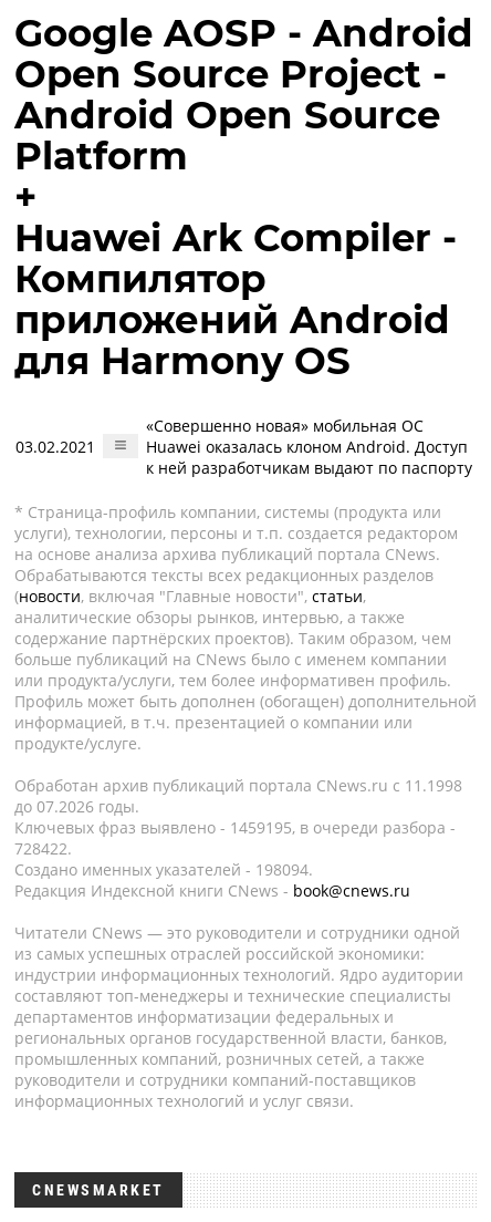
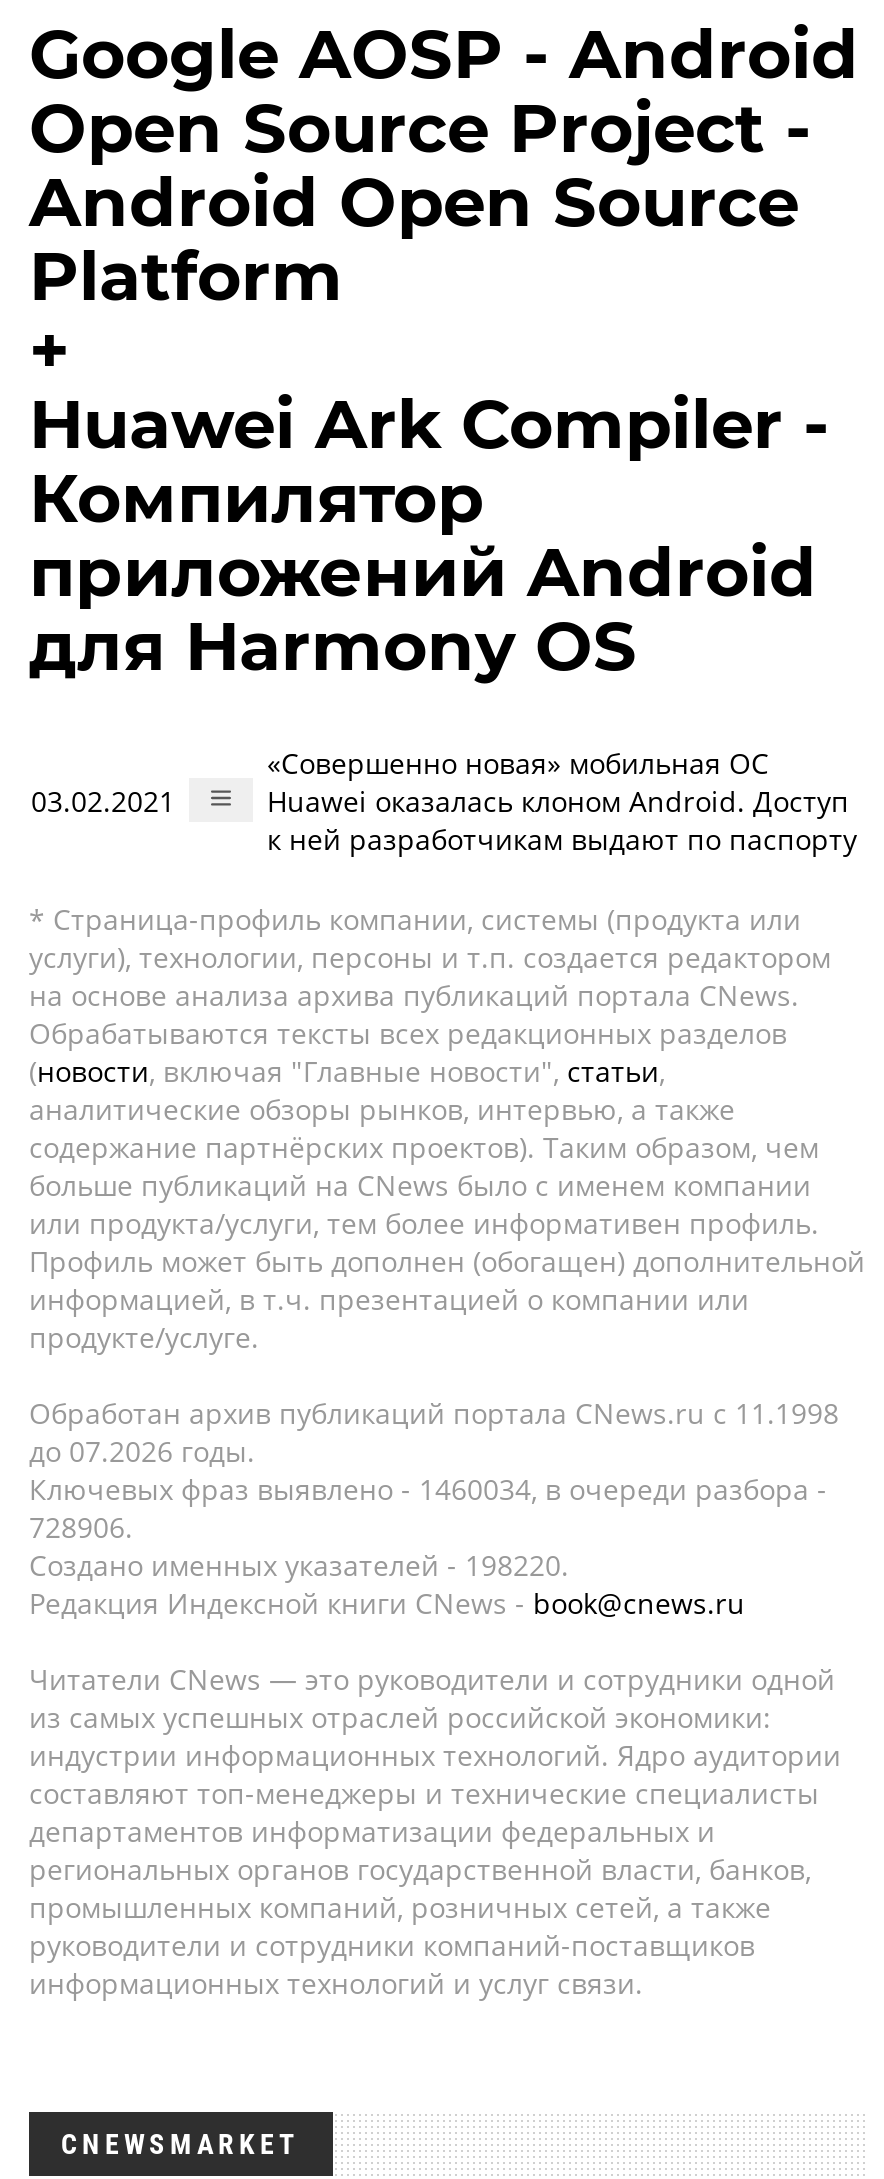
- Ключевых фраз выявлено - 1459195, в очереди разбора -
+ Ключевых фраз выявлено - 1460034, в очереди разбора -

- 728422.
+ 728906.

- Создано именных указателей - 198094.
+ Создано именных указателей - 198220.
